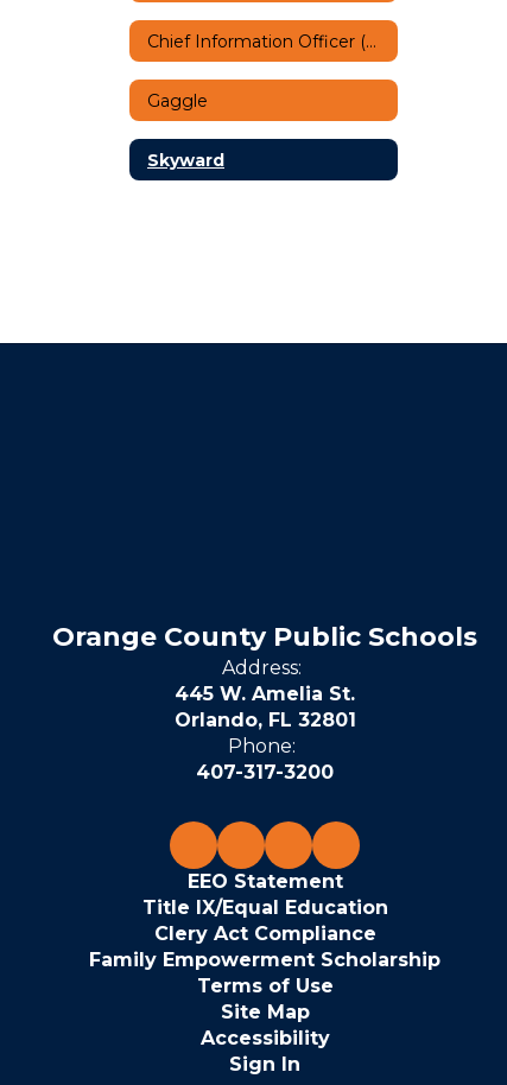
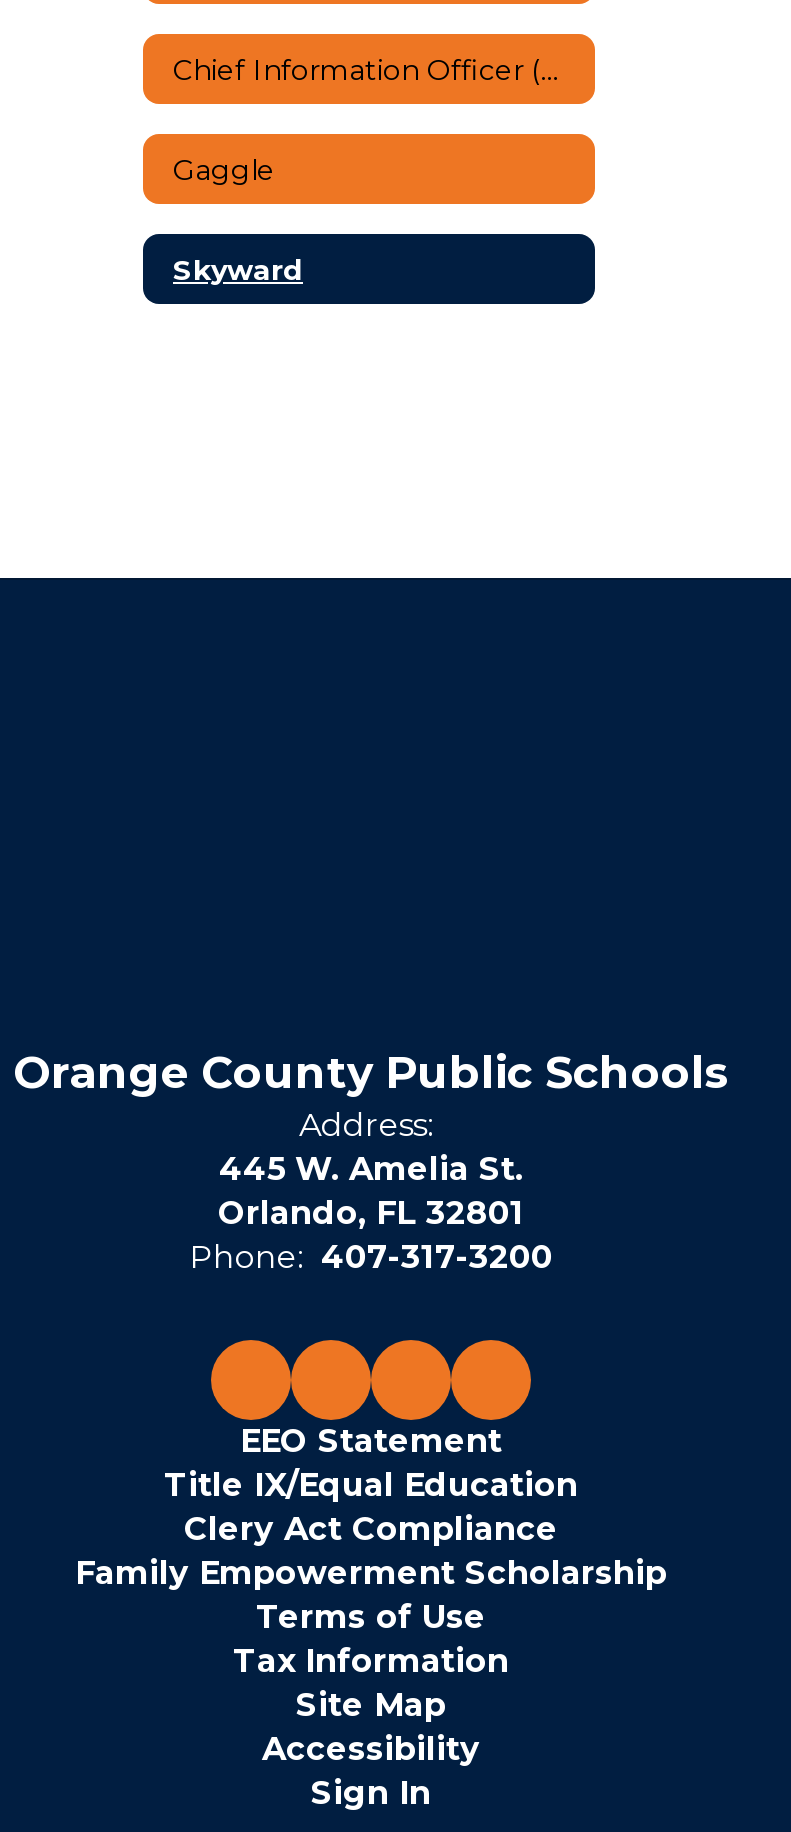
moved up: EEO Statement | Title IX/Equal Education | Clery Act Compliance | Family Empowerment Scholarship | Terms of Use

+ Tax Information
